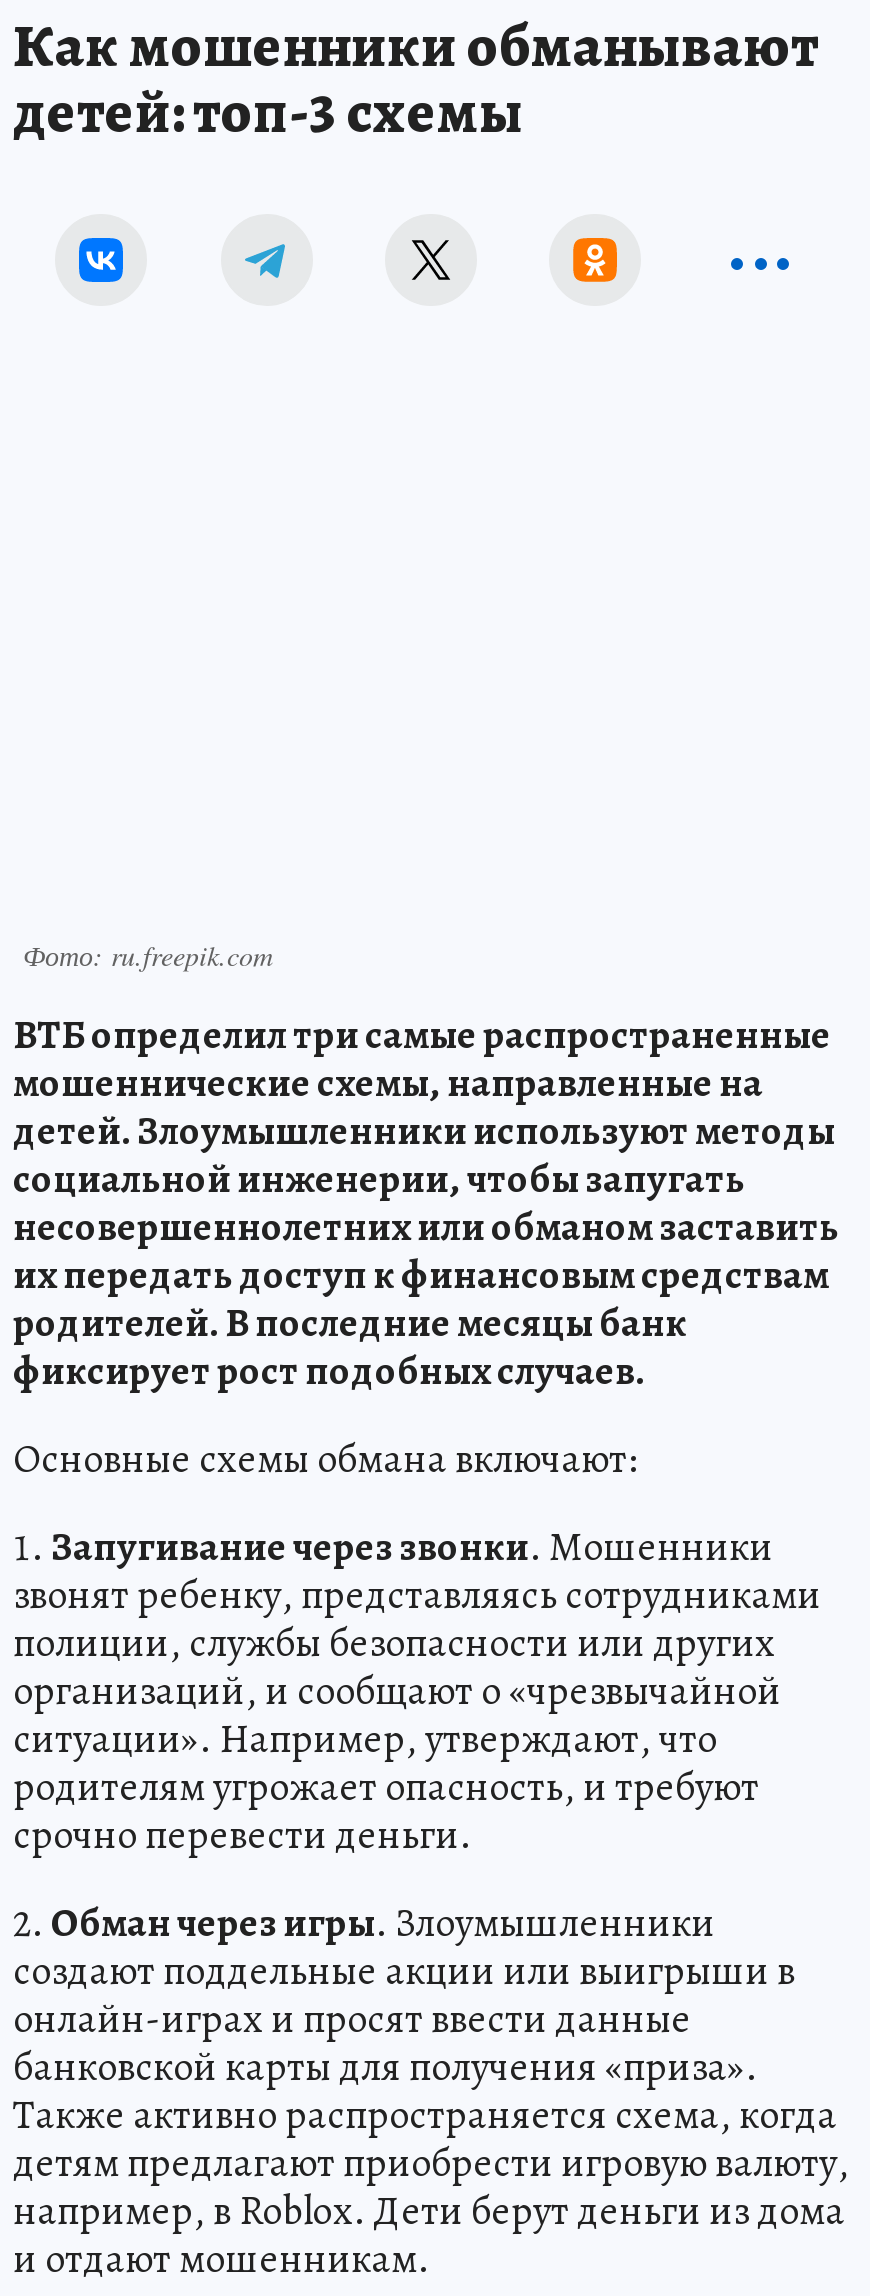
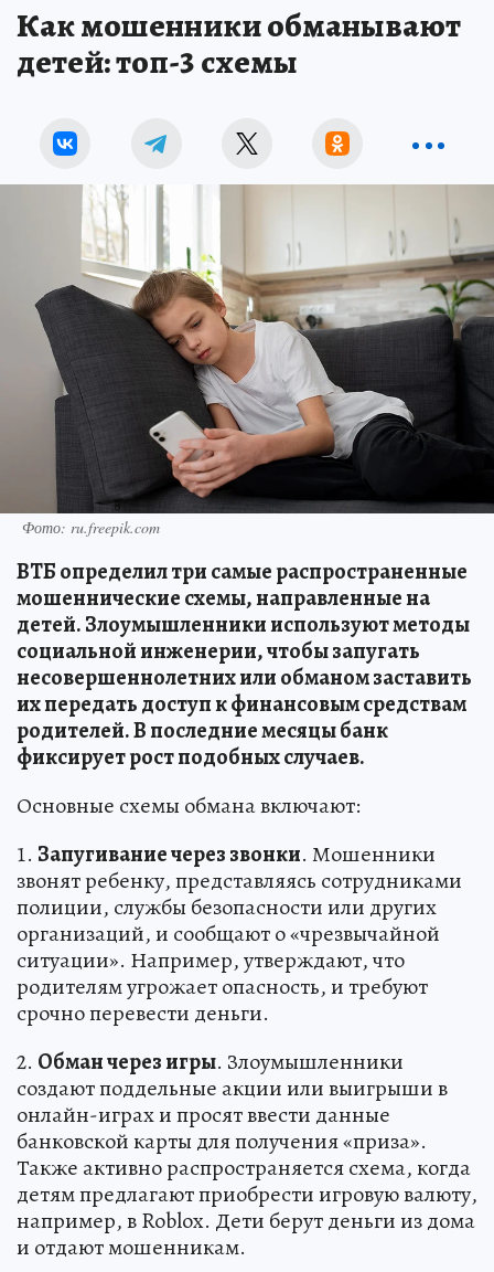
+ [image]
